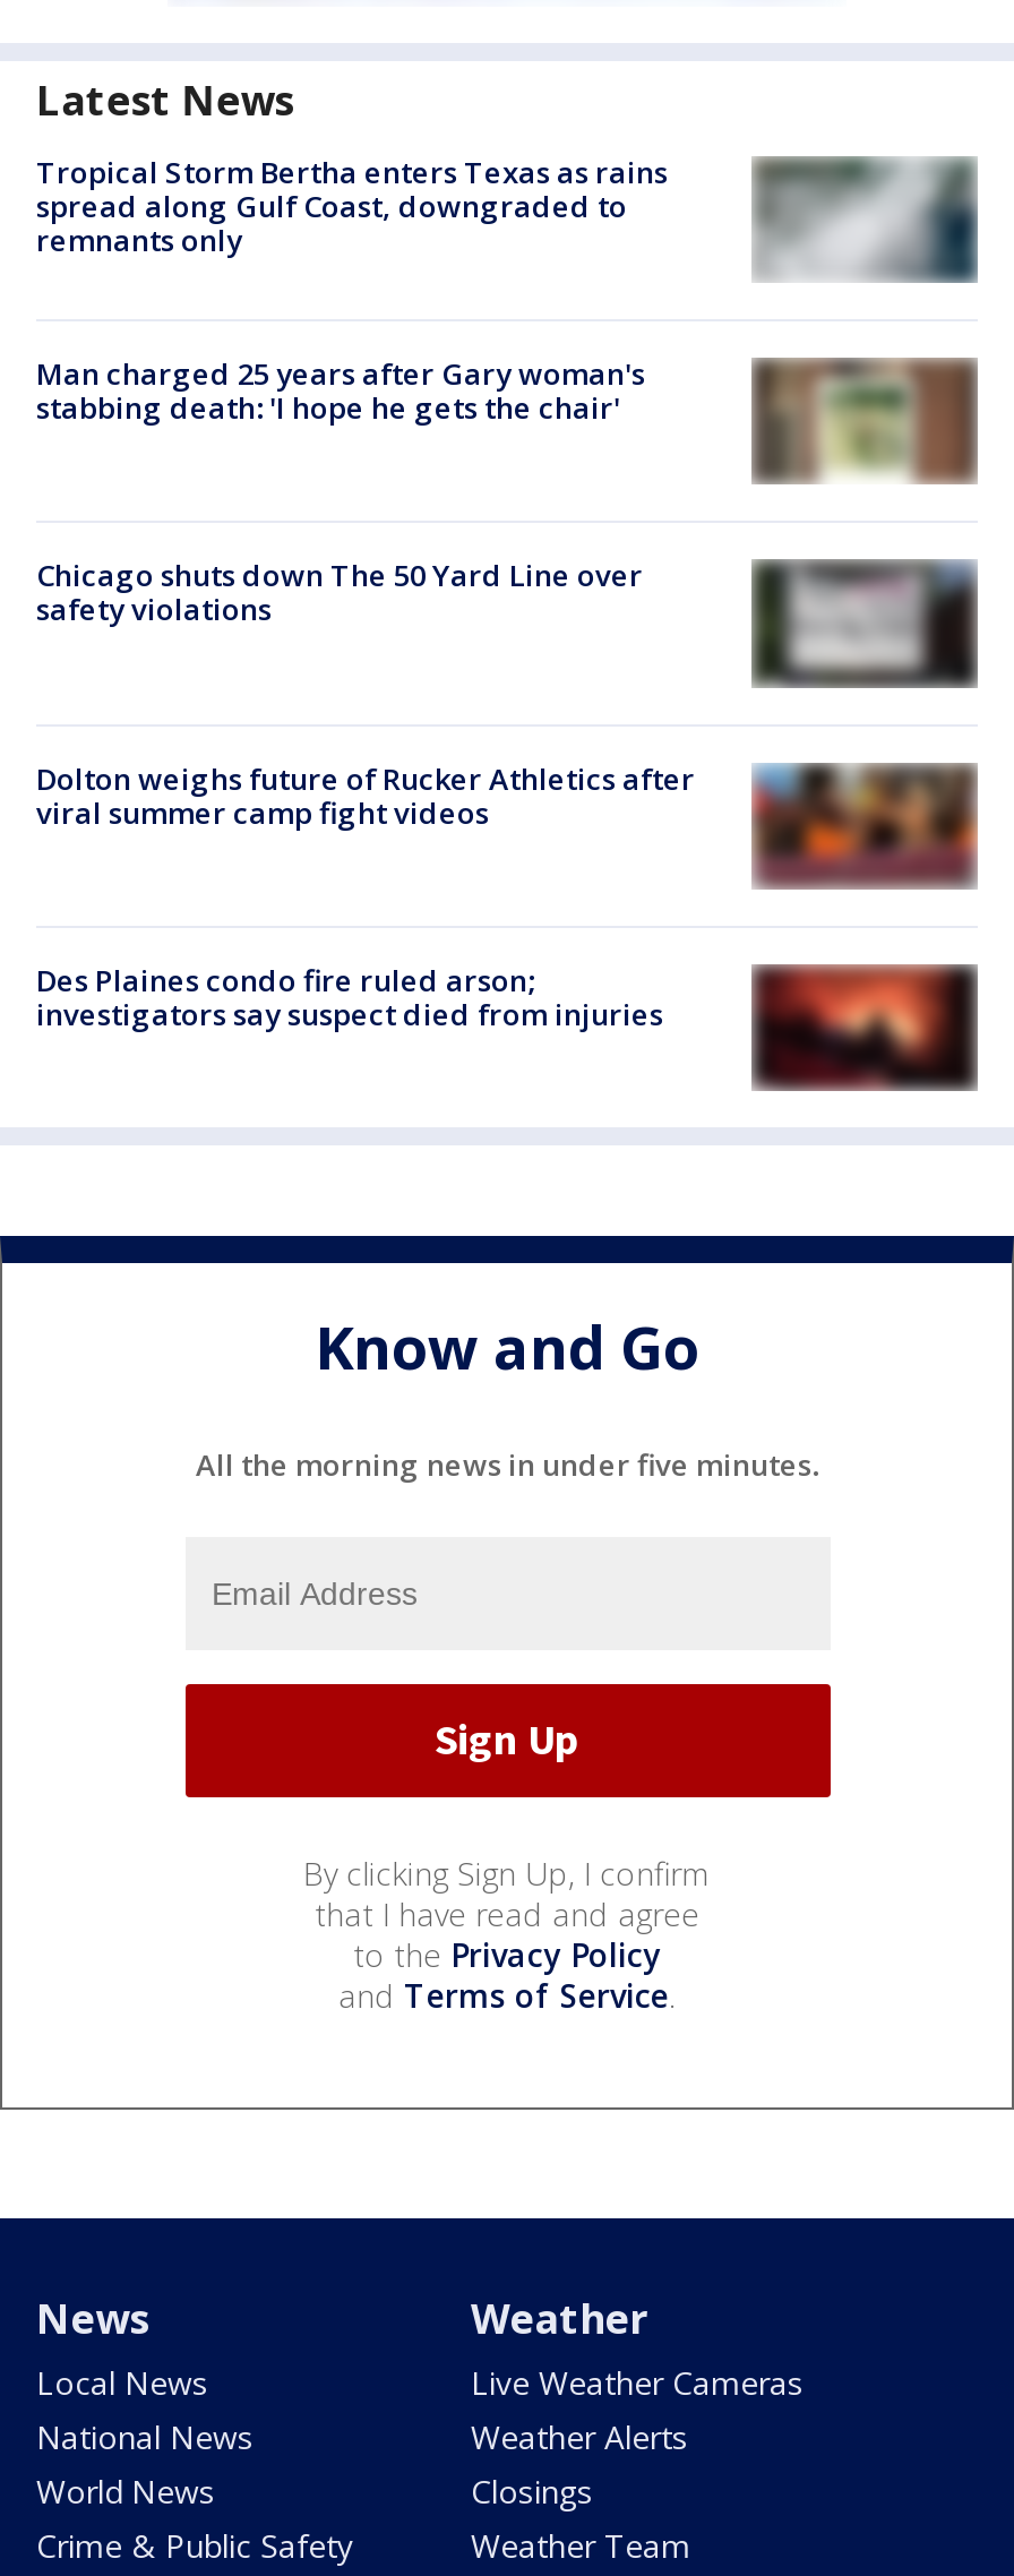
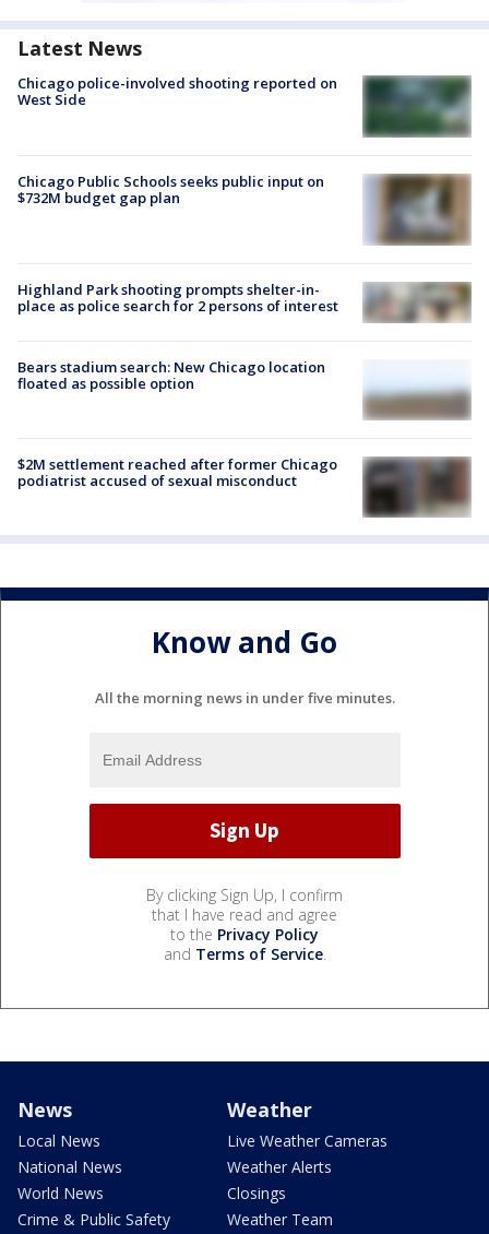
- [image]
- Tropical Storm Bertha enters Texas as rains
- spread along Gulf Coast, downgraded to
- remnants only
+ [image]
+ Chicago police-involved shooting reported on
+ West Side

- Man charged 25 years after Gary woman's
- stabbing death: 'I hope he gets the chair'
+ Chicago Public Schools seeks public input on
+ $732M budget gap plan

- [image]
+ [image]

- Chicago shuts down The 50 Yard Line over
- safety violations
+ Highland Park shooting prompts shelter-in-
+ place as police search for 2 persons of interest

- [image]
+ [image]

- [image]
- Dolton weighs future of Rucker Athletics after
- viral summer camp fight videos
+ [image]
+ Bears stadium search: New Chicago location
+ floated as possible option

- Des Plaines condo fire ruled arson;
- investigators say suspect died from injuries
+ $2M settlement reached after former Chicago
+ podiatrist accused of sexual misconduct

- [image]
+ [image]
